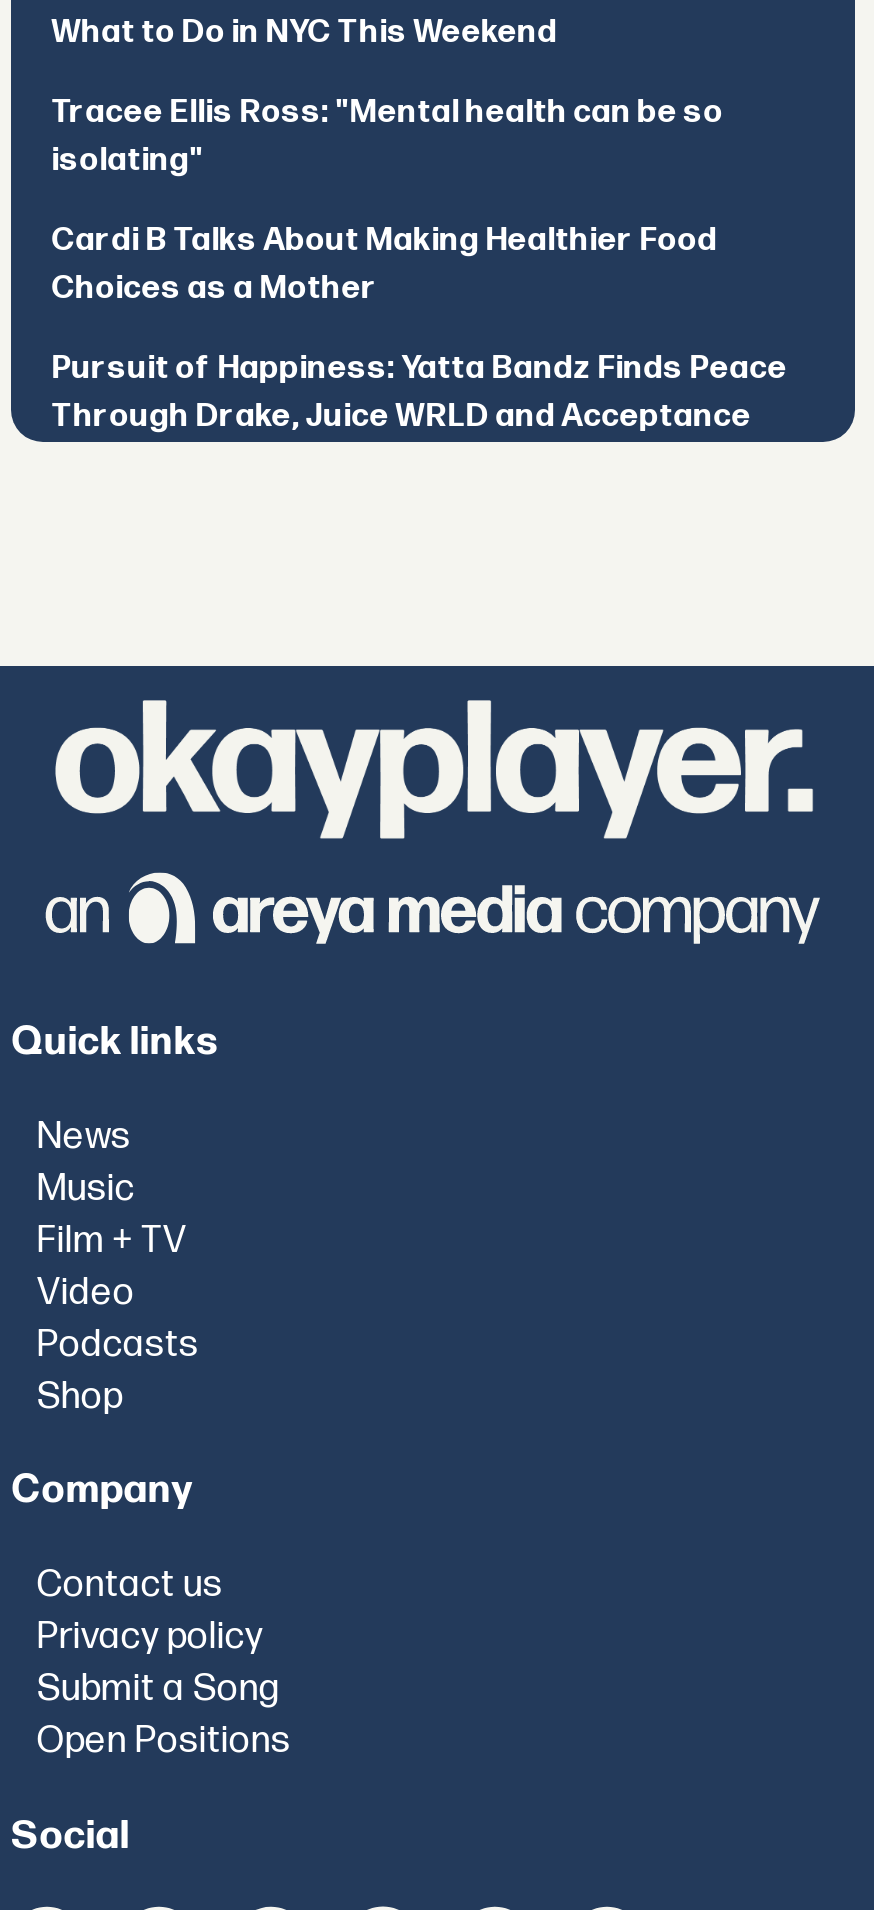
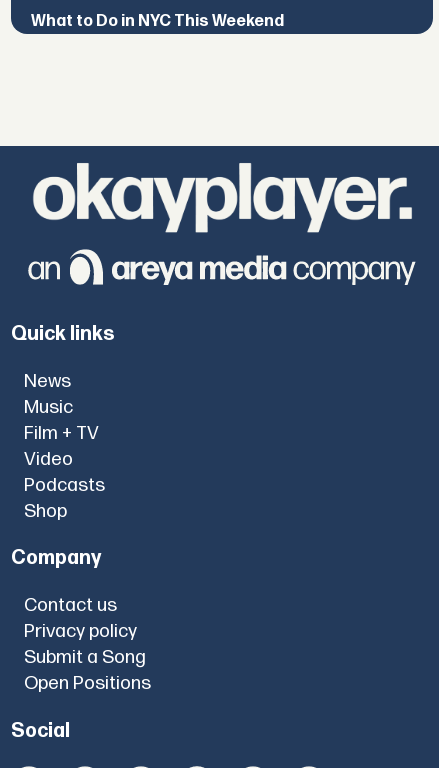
- Tracee Ellis Ross: "Mental health can be so
- isolating"
- Cardi B Talks About Making Healthier Food
- Choices as a Mother
- Pursuit of Happiness: Yatta Bandz Finds Peace
- Through Drake, Juice WRLD and Acceptance
